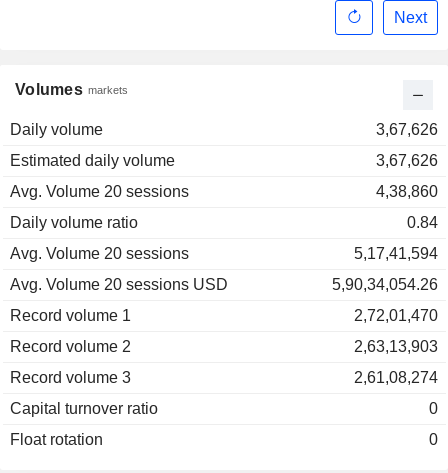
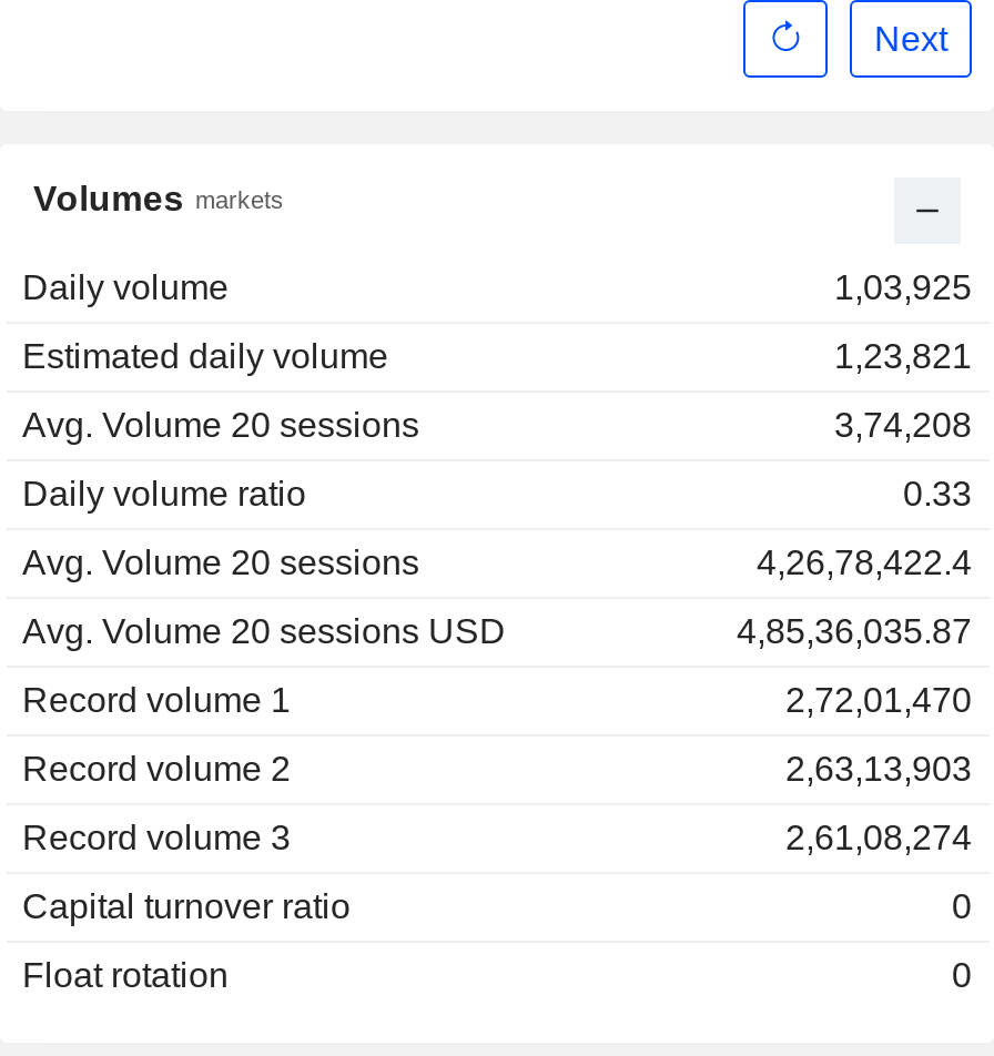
- 3,67,626
+ 1,03,925

- 3,67,626
+ 1,23,821

- 4,38,860
+ 3,74,208

- 0.84
+ 0.33

- 5,17,41,594
+ 4,26,78,422.4

- 5,90,34,054.26
+ 4,85,36,035.87
